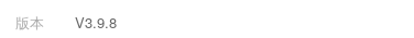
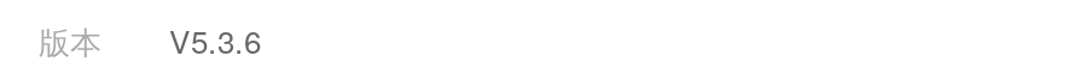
- 版本 V3.9.8
+ 版本 V5.3.6
